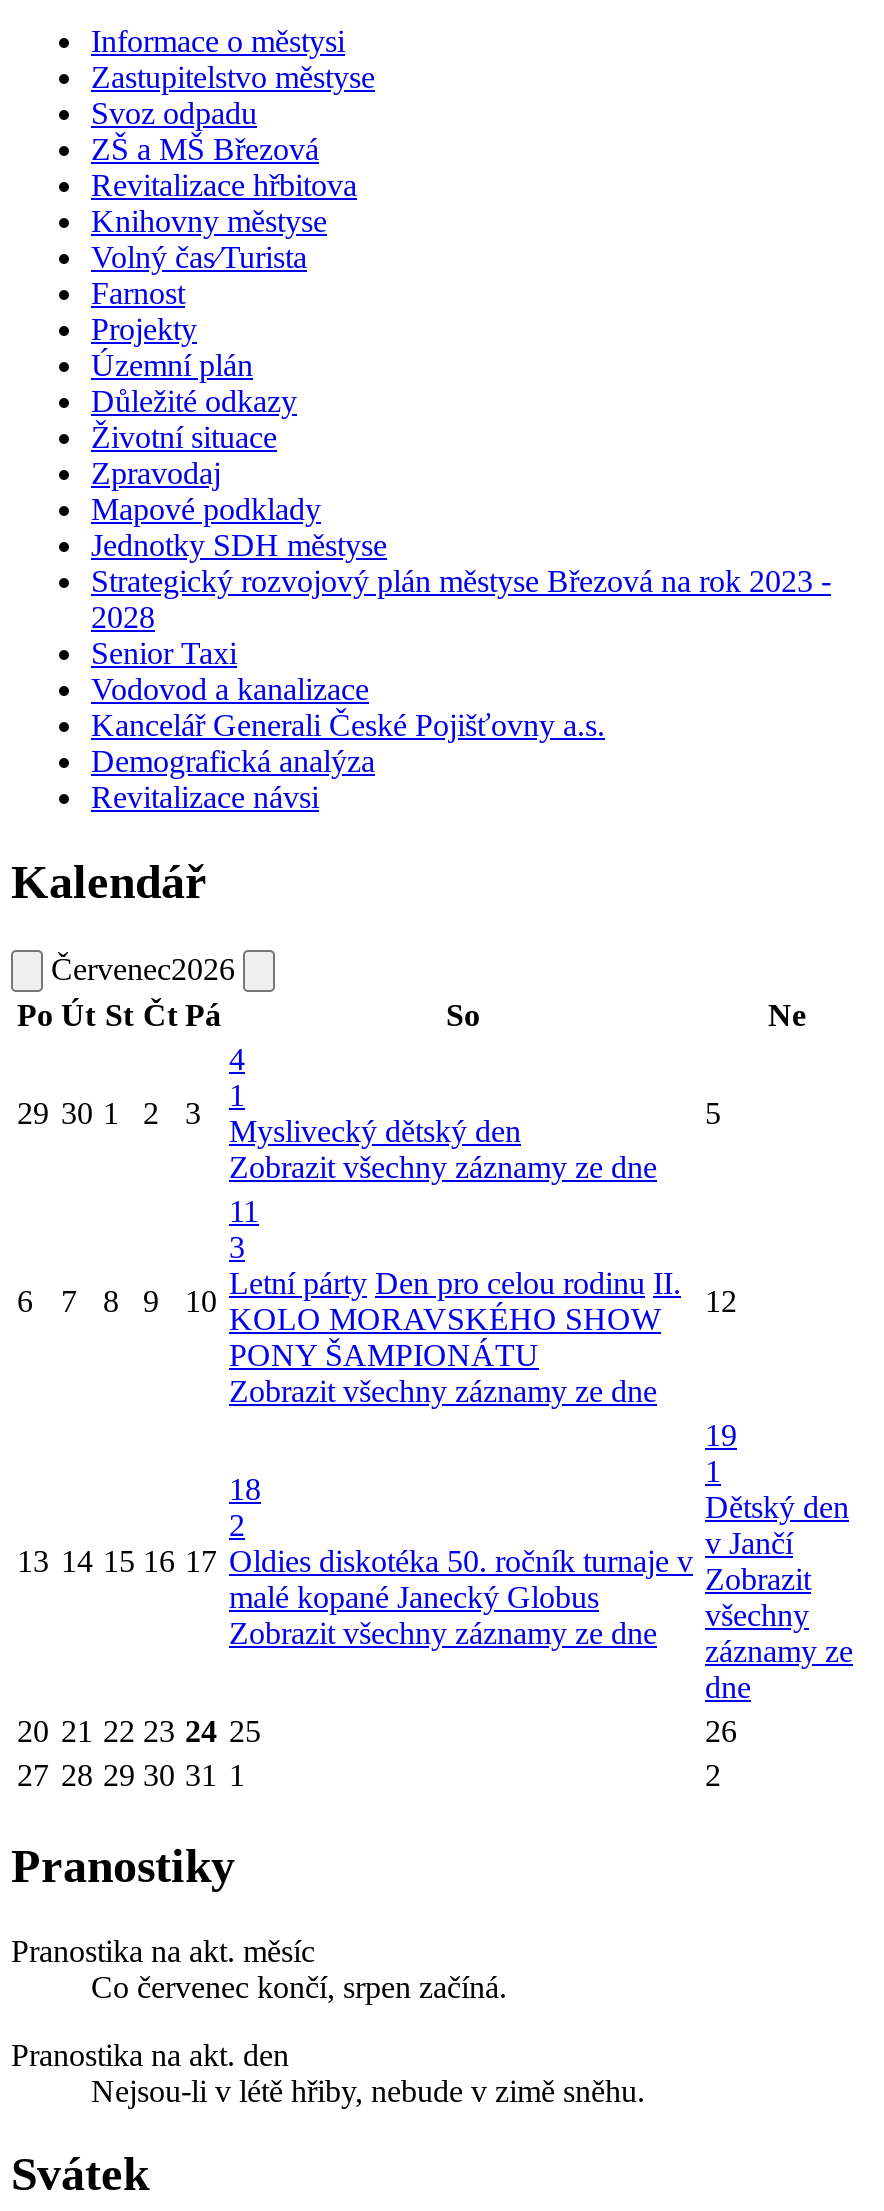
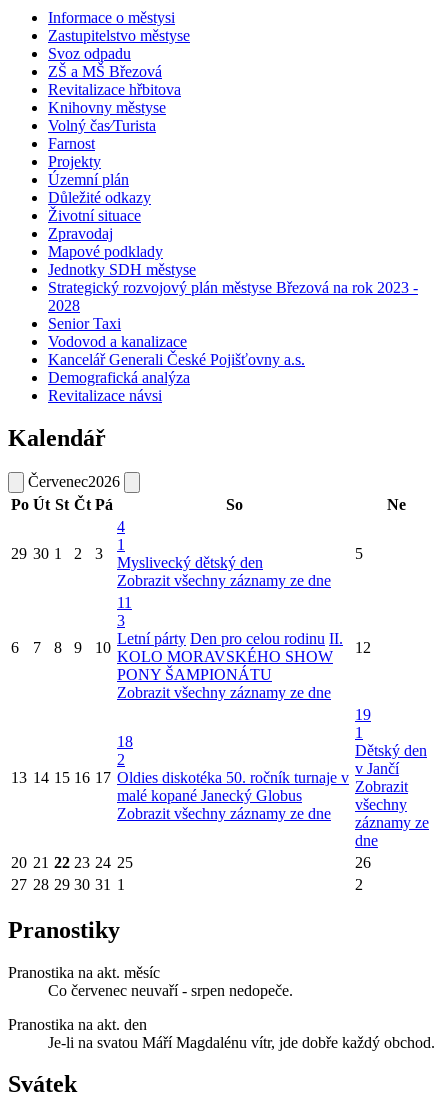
- Co červenec končí, srpen začíná.
+ Co červenec neuvaří - srpen nedopeče.

- Nejsou-li v létě hřiby, nebude v zimě sněhu.
+ Je-li na svatou Máří Magdalénu vítr, jde dobře každý obchod.
